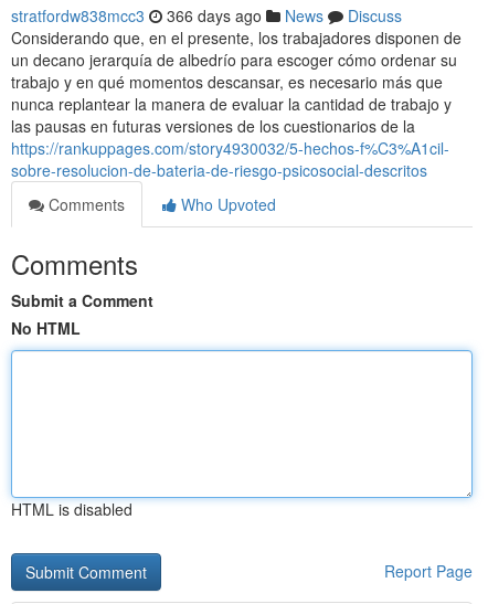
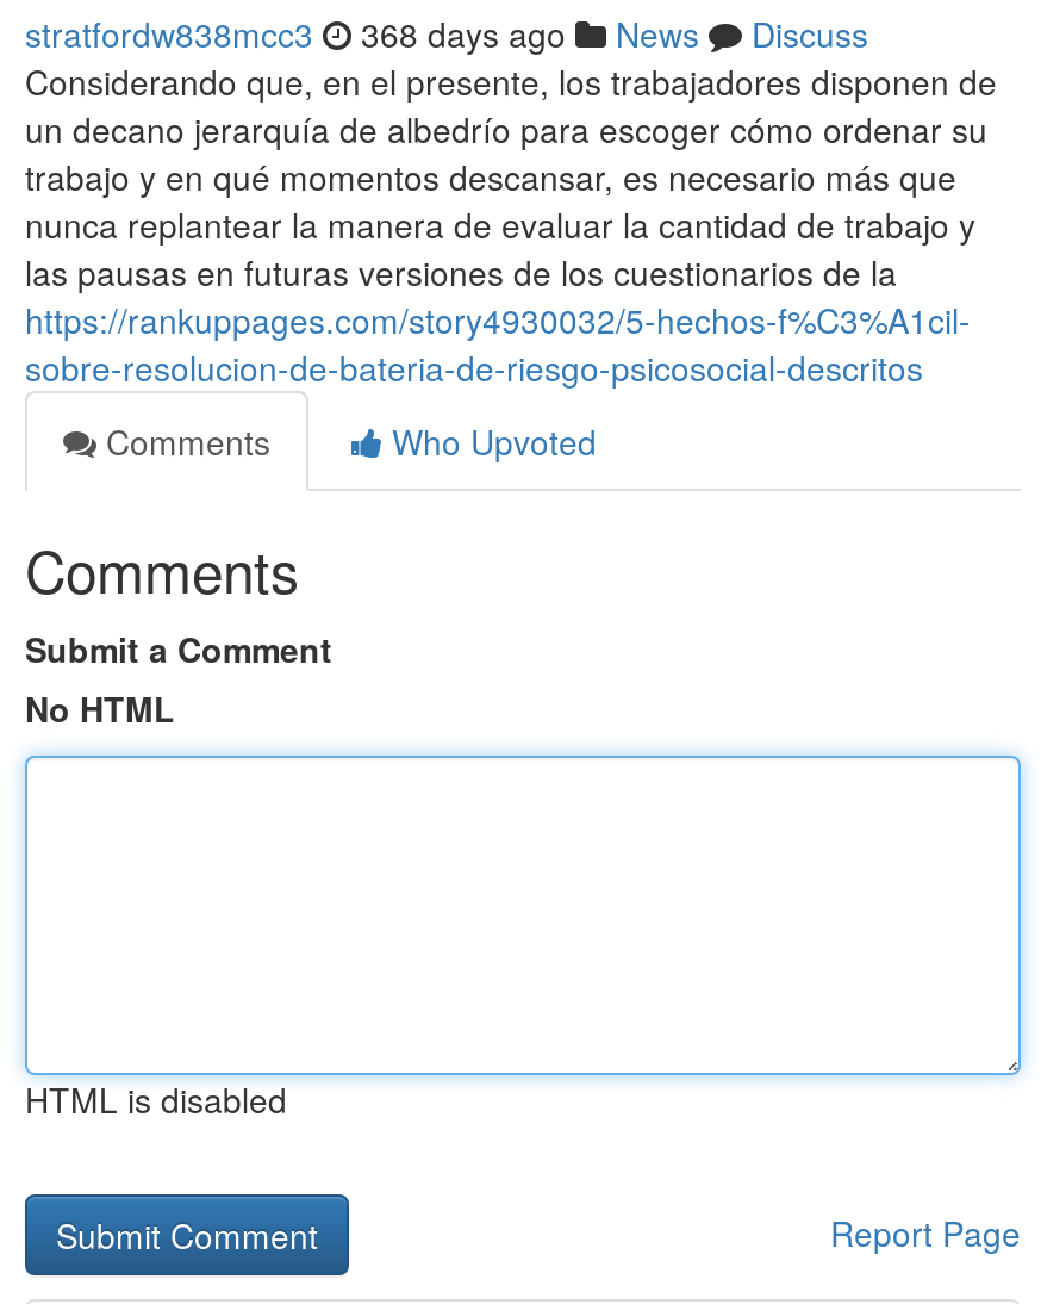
- stratfordw838mcc3 366 days ago News Discuss
+ stratfordw838mcc3 368 days ago News Discuss
